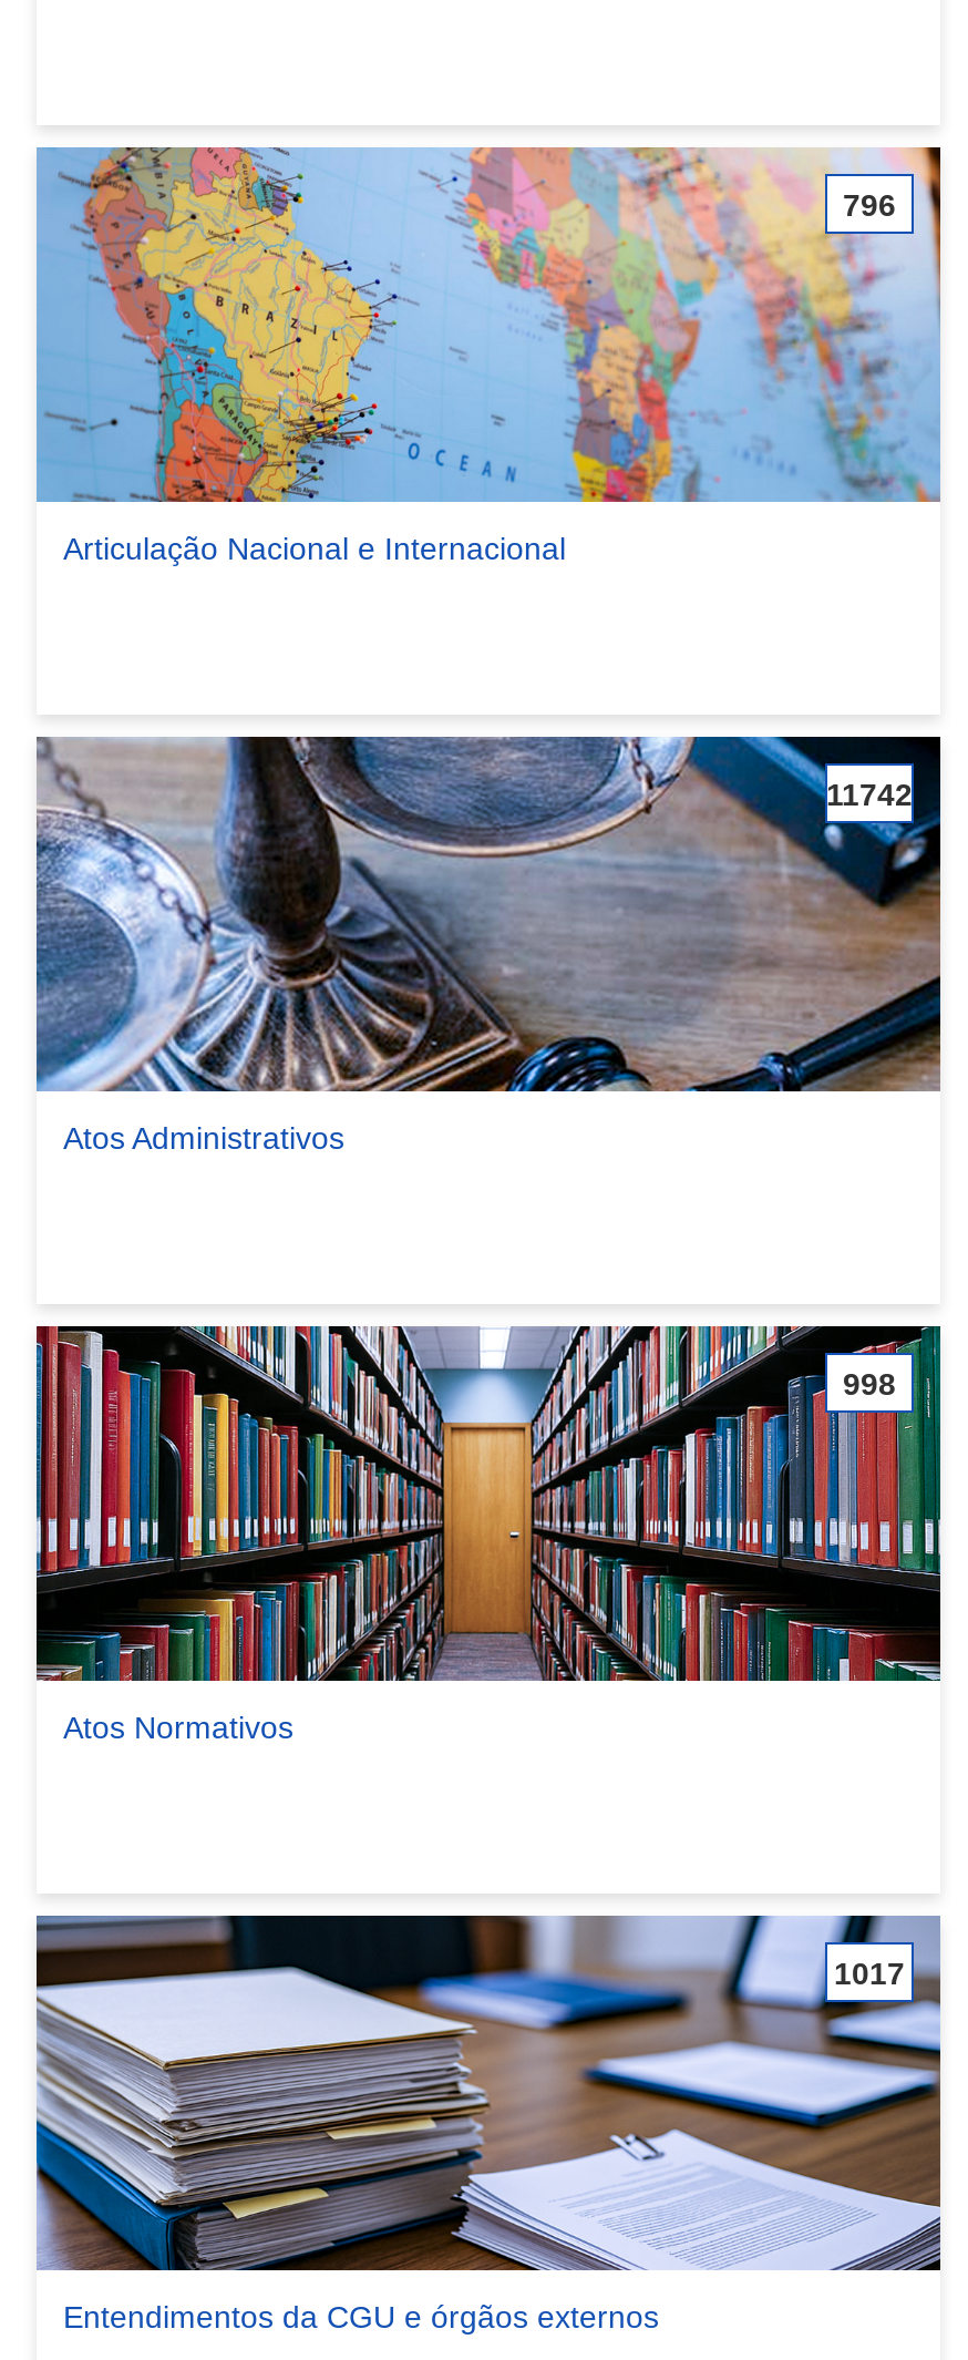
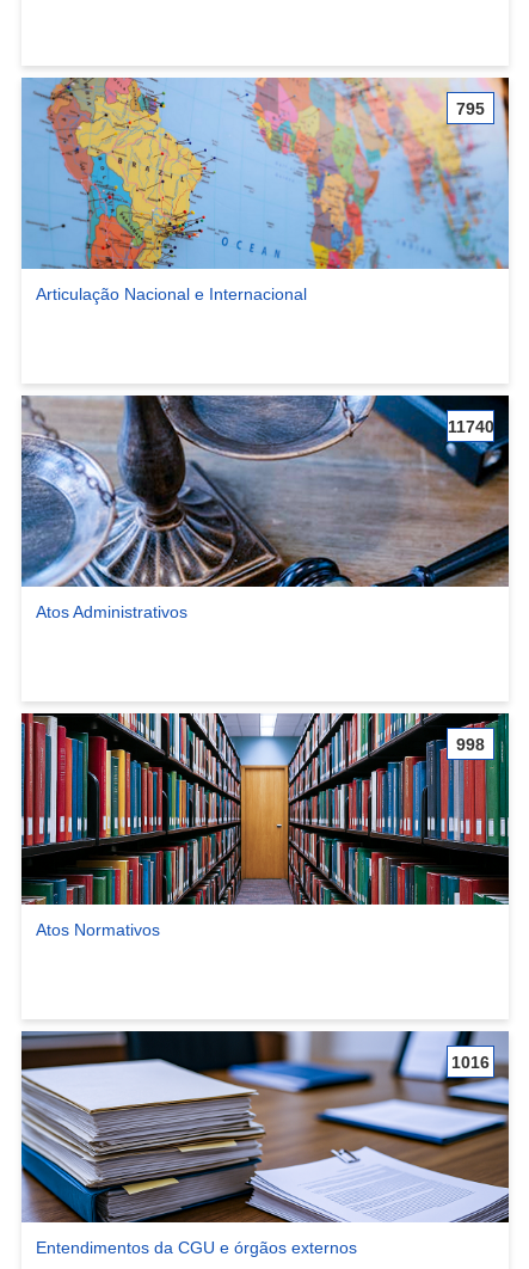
- 796
+ 795

- 11742
+ 11740

- 1017
+ 1016
